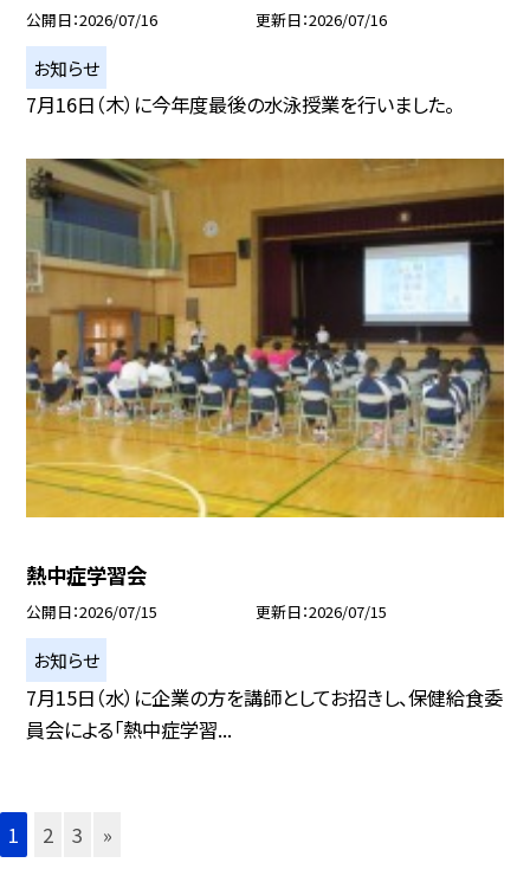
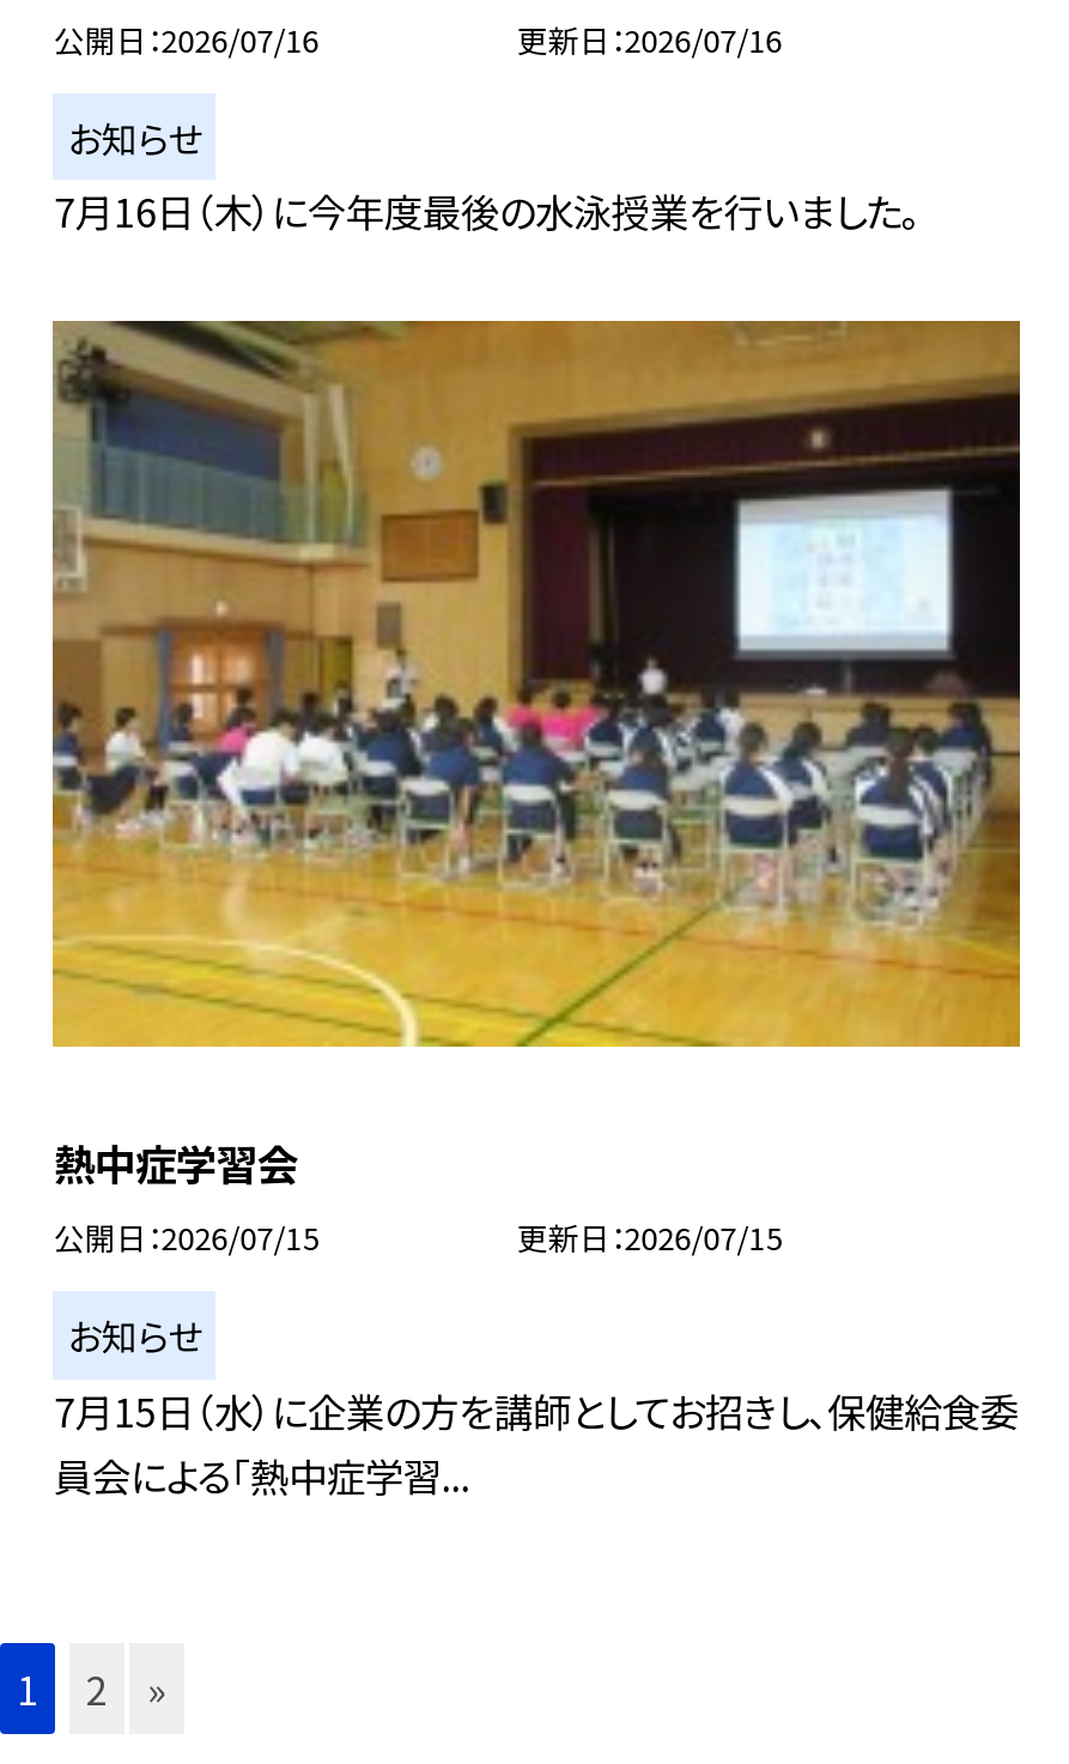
- 3
